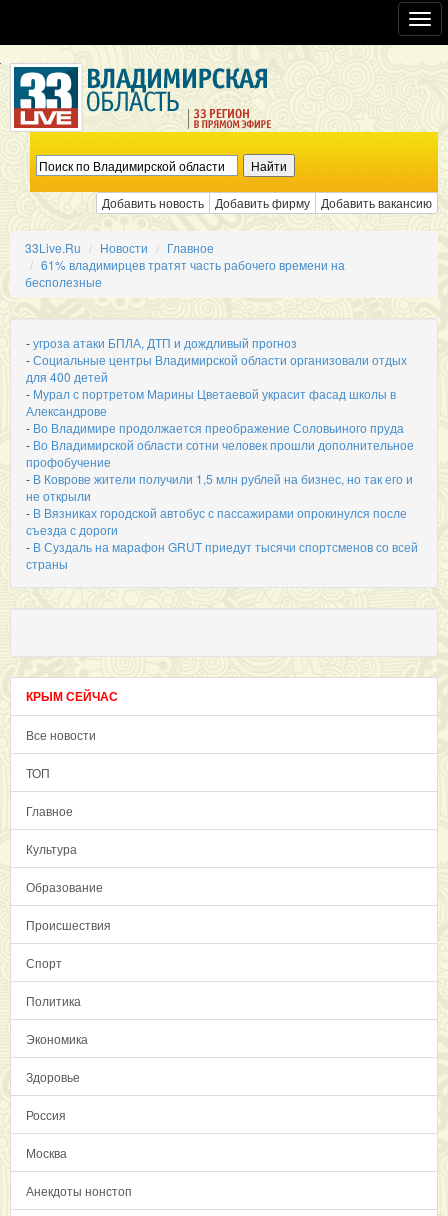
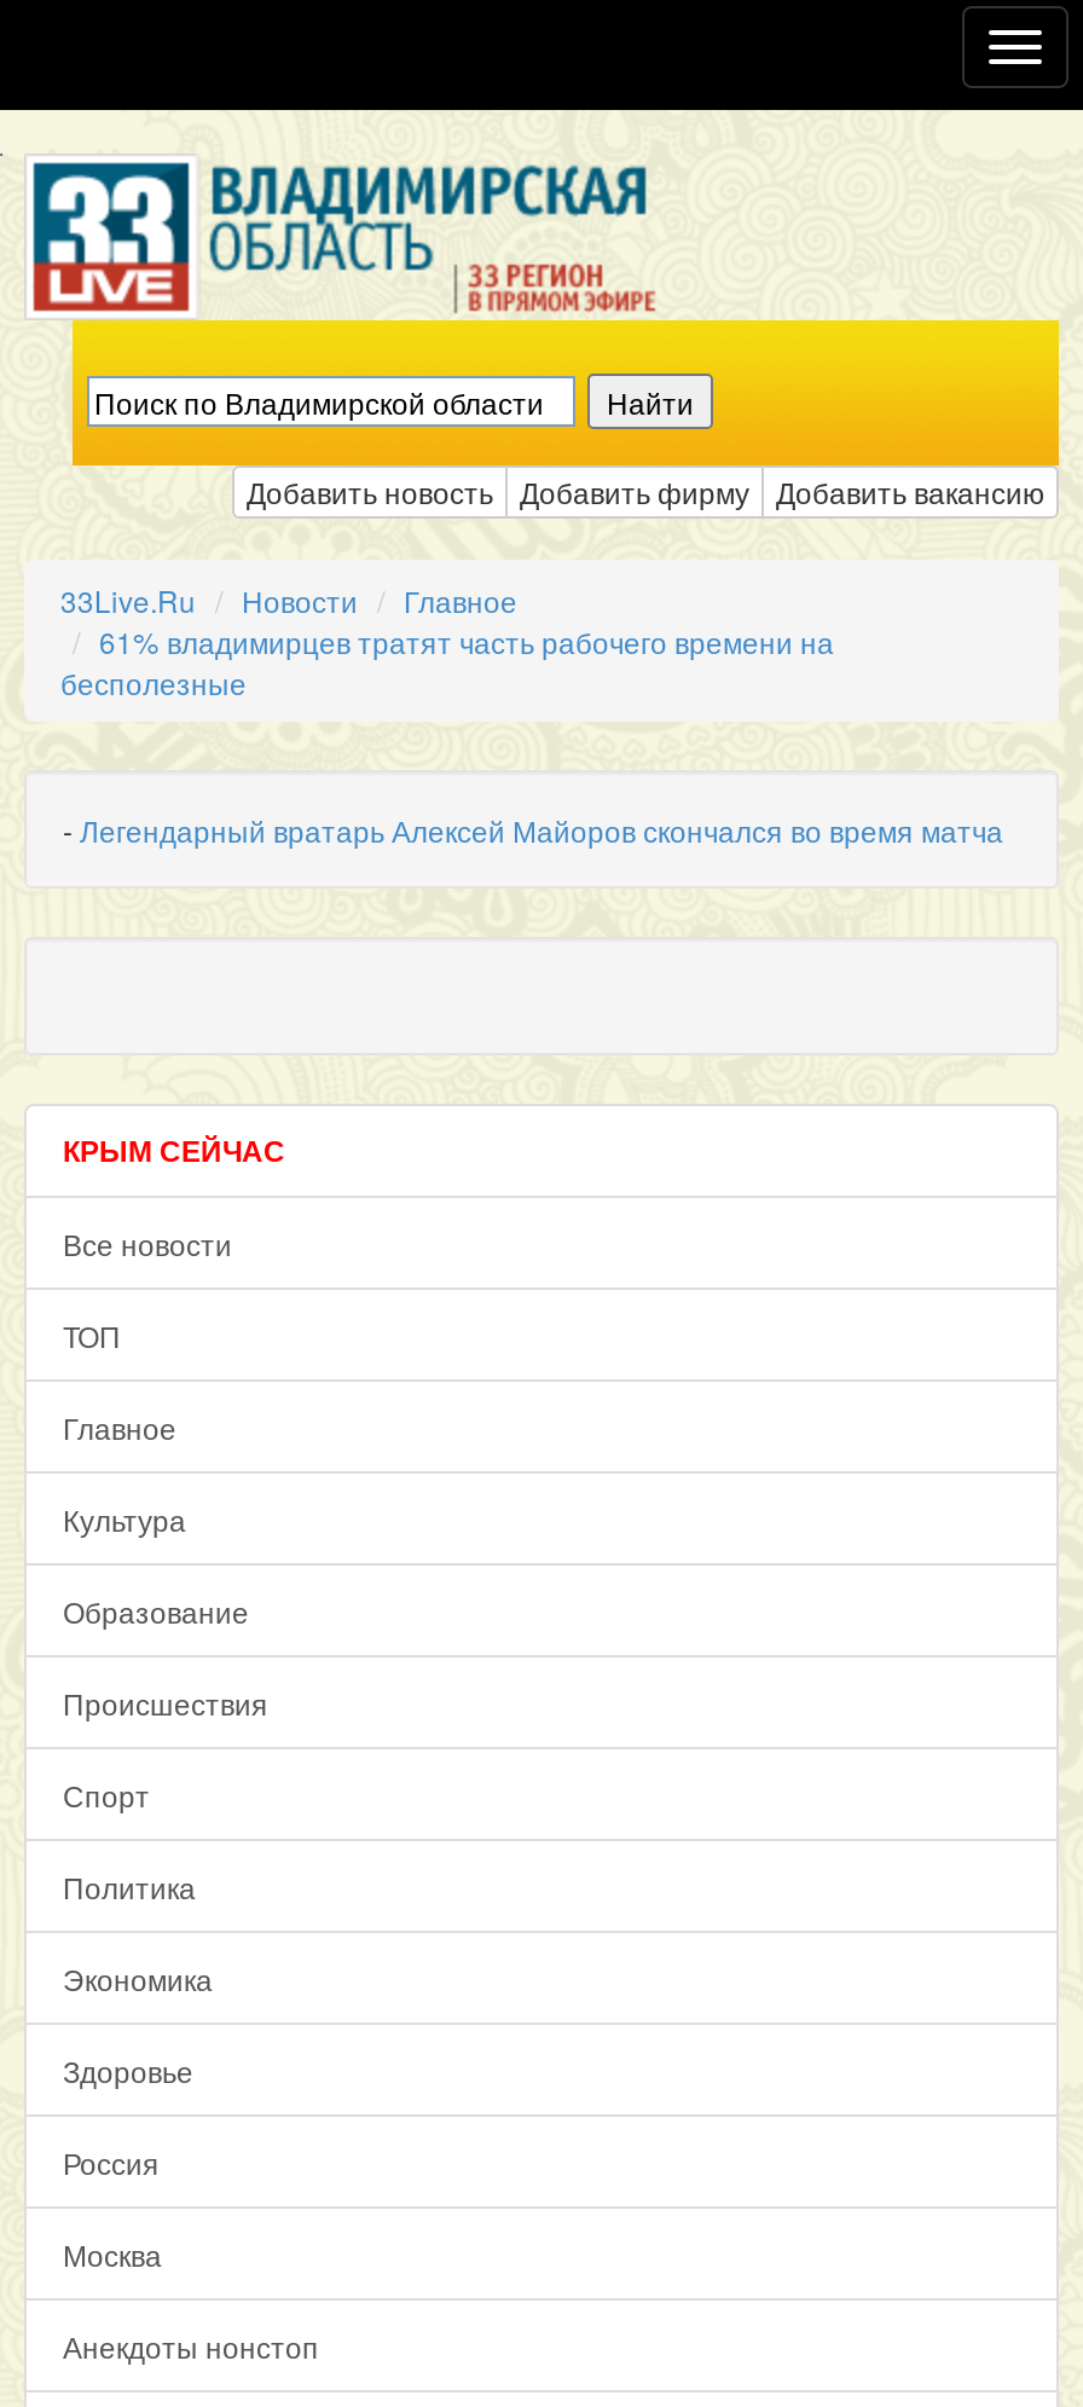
- - угроза атаки БПЛА, ДТП и дождливый прогноз
- - Социальные центры Владимирской области организовали отдых
- для 400 детей
- - Мурал с портретом Марины Цветаевой украсит фасад школы в
- Александрове
- - Во Владимире продолжается преображение Соловьиного пруда
- - Во Владимирской области сотни человек прошли дополнительное
- профобучение
- - В Коврове жители получили 1,5 млн рублей на бизнес, но так его и
- не открыли
- - В Вязниках городской автобус с пассажирами опрокинулся после
- съезда с дороги
- - В Суздаль на марафон GRUT приедут тысячи спортсменов со всей
- страны
+ - Легендарный вратарь Алексей Майоров скончался во время матча
